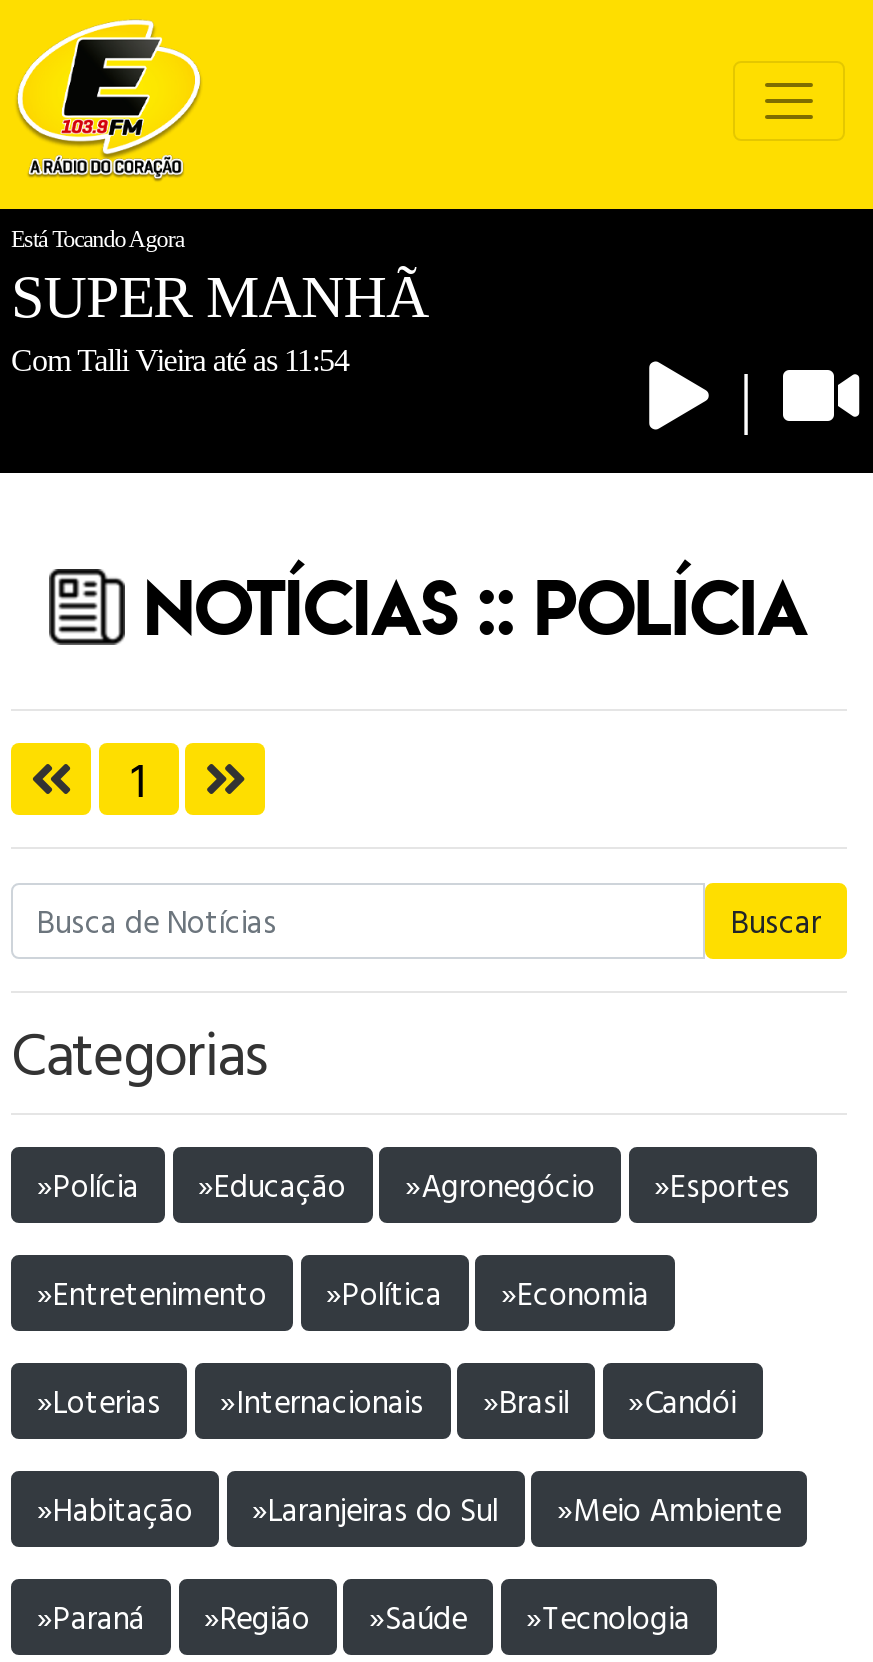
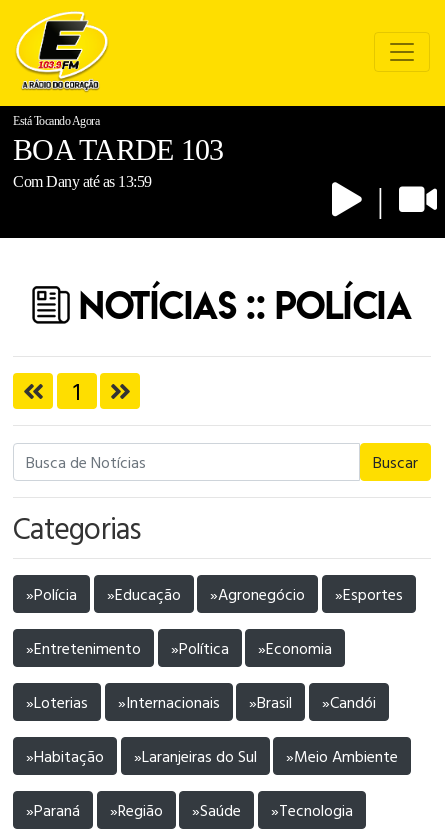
- SUPER MANHÃ
- Com Talli Vieira até as 11:54
+ BOA TARDE 103
+ Com Dany até as 13:59
